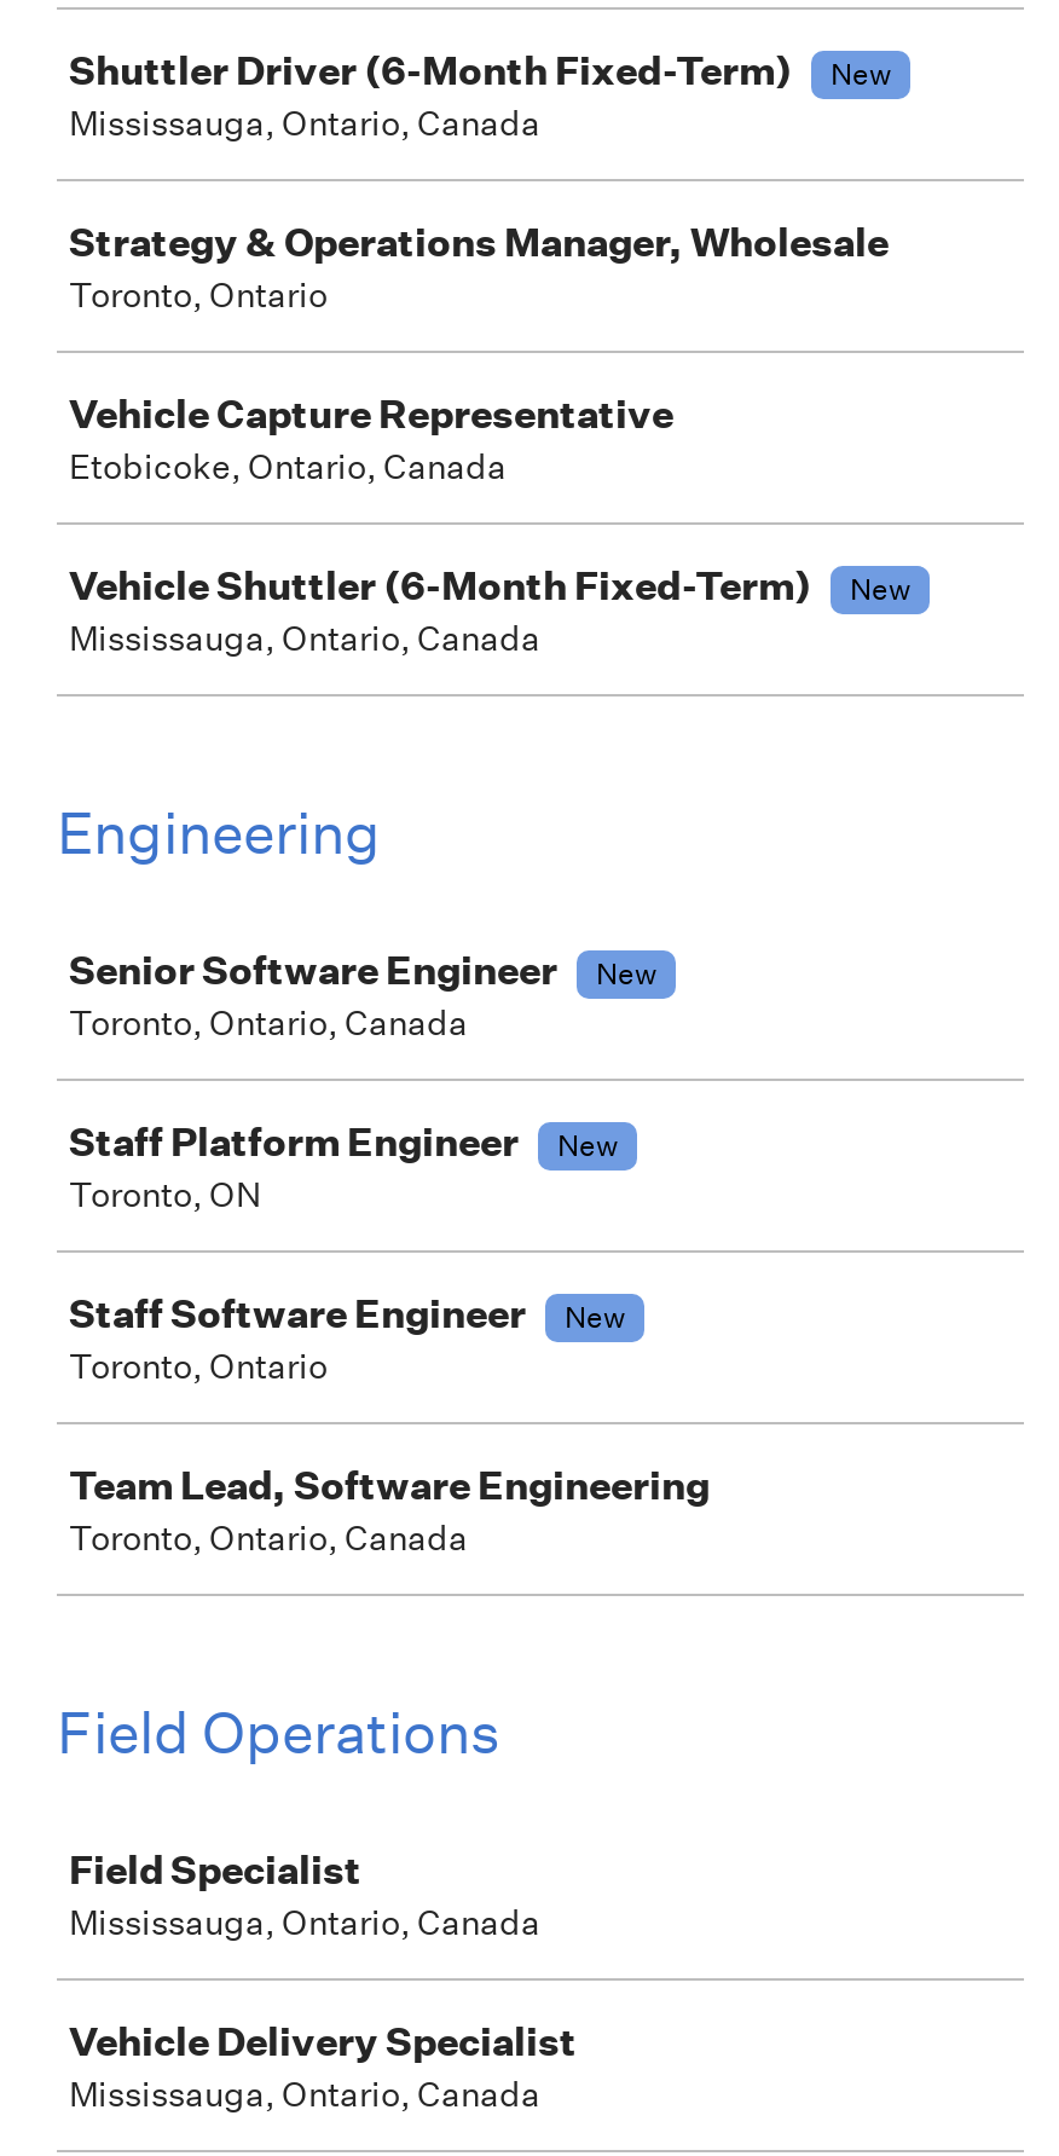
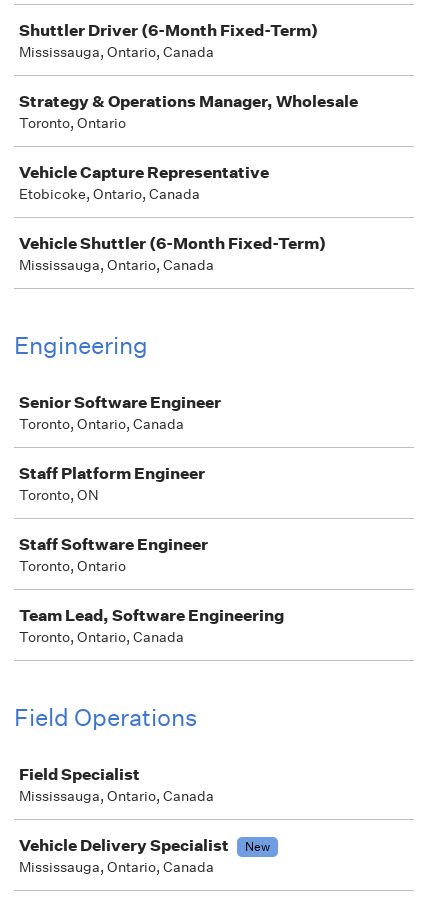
- New

- New

- New

- New

- New

+ New
